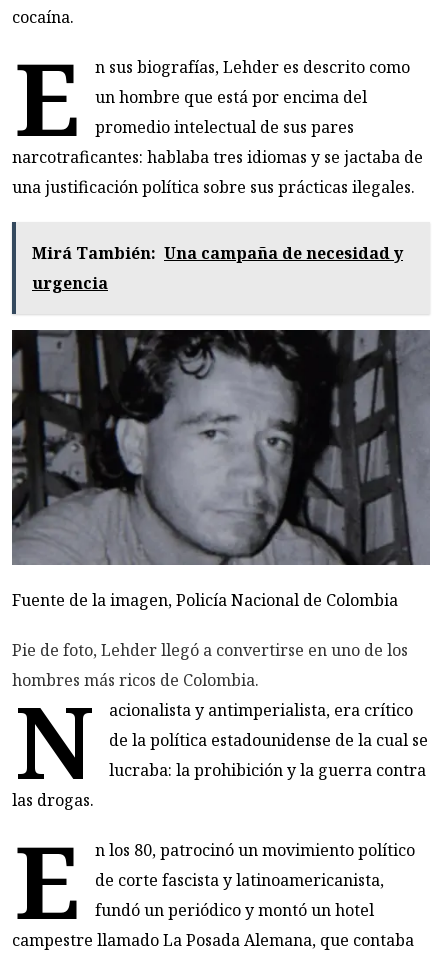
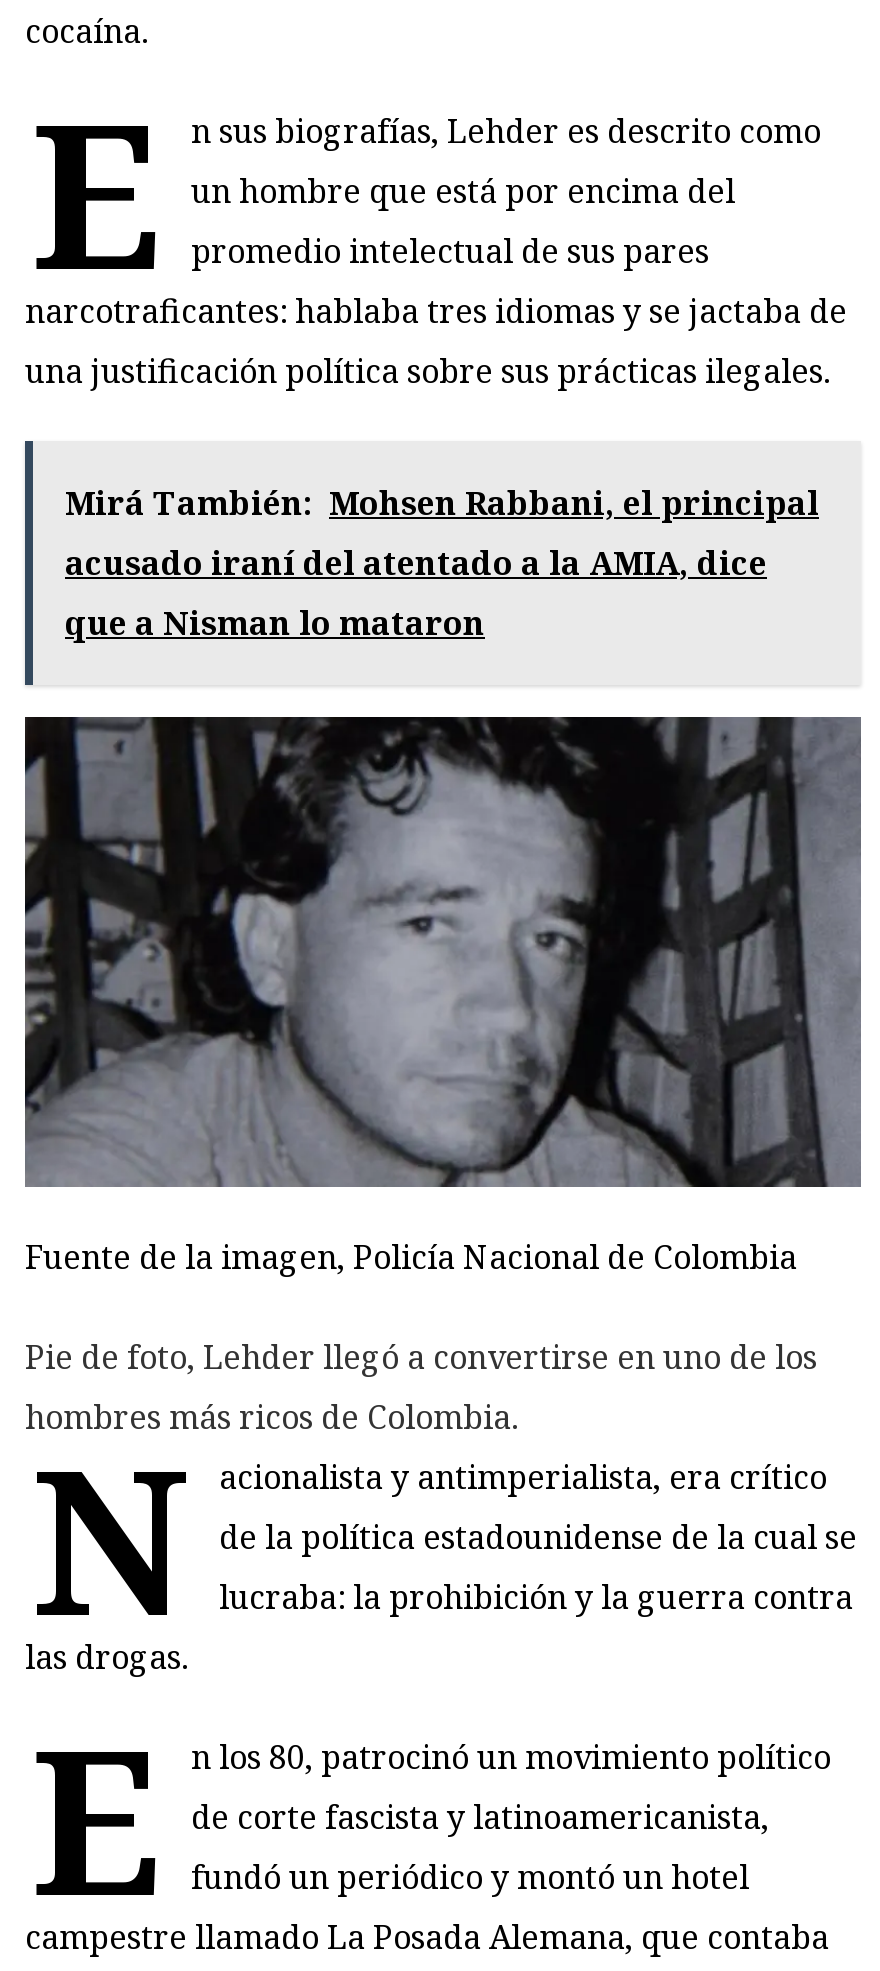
- Mirá También: Una campaña de necesidad y
- urgencia
+ Mirá También: Mohsen Rabbani, el principal
+ acusado iraní del atentado a la AMIA, dice
+ que a Nisman lo mataron
